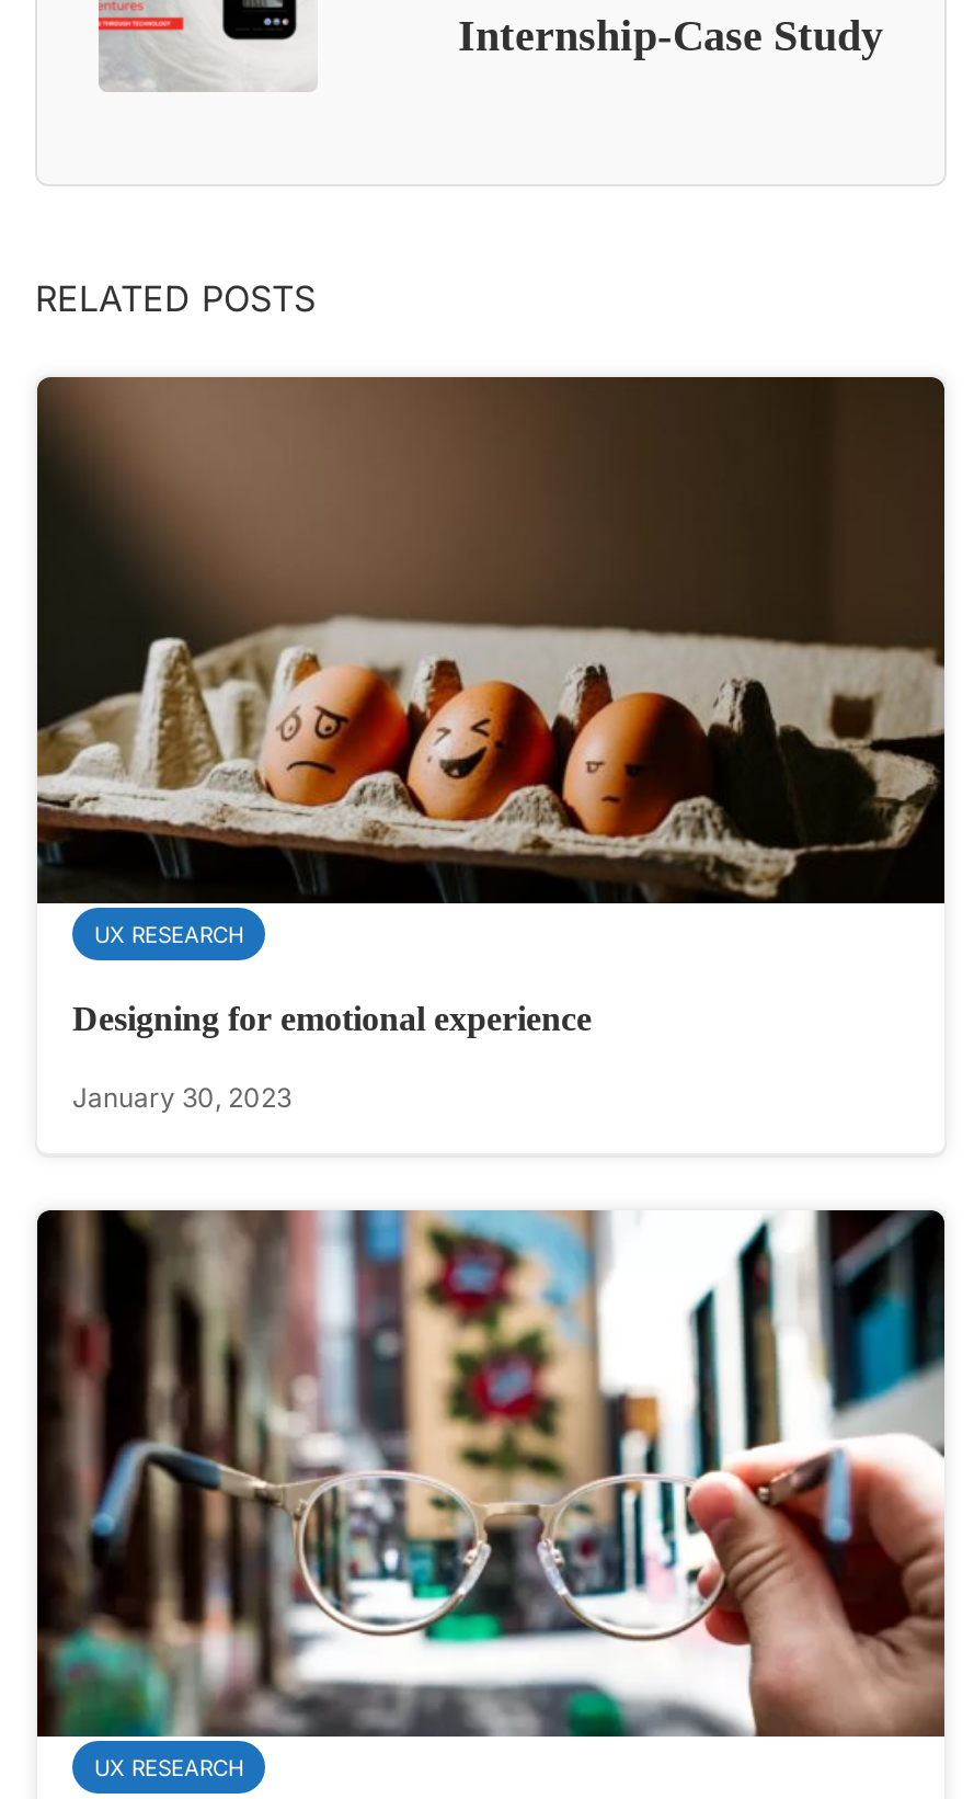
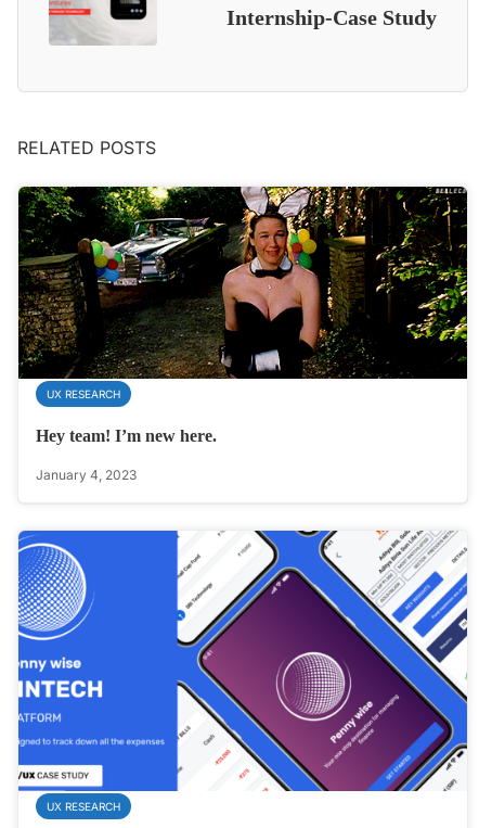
- [image]
+ [image]

- Designing for emotional experience
+ Hey team! I’m new here.

- January 30, 2023
+ January 4, 2023

- [image]
+ [image]
